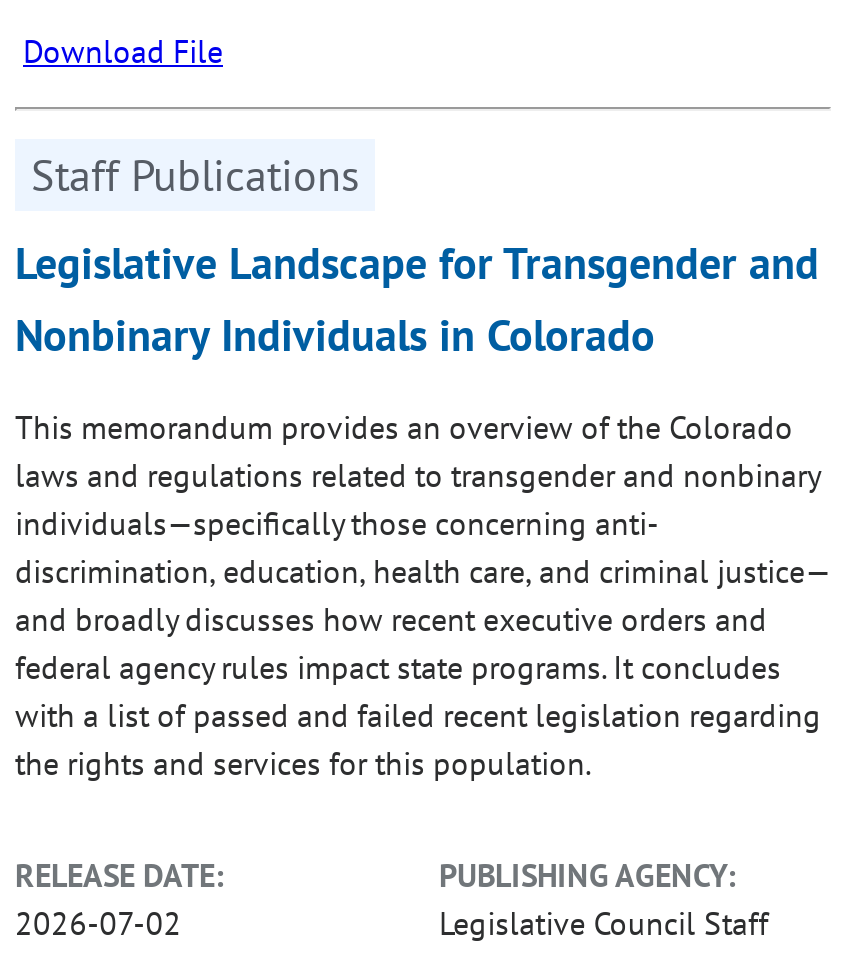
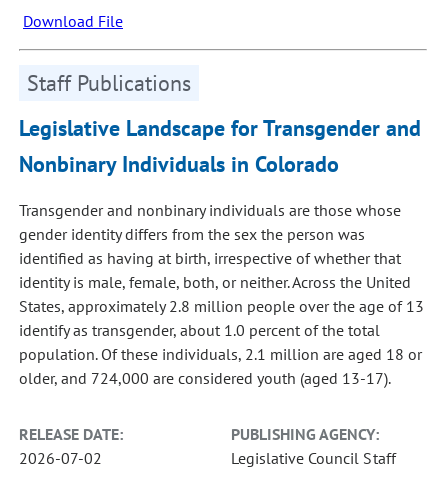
- This memorandum provides an overview of the Colorado
- laws and regulations related to transgender and nonbinary
- individuals—specifically those concerning anti-
- discrimination, education, health care, and criminal justice—
- and broadly discusses how recent executive orders and
- federal agency rules impact state programs. It concludes
- with a list of passed and failed recent legislation regarding
- the rights and services for this population.
+ Transgender and nonbinary individuals are those whose
+ gender identity differs from the sex the person was
+ identified as having at birth, irrespective of whether that
+ identity is male, female, both, or neither. Across the United
+ States, approximately 2.8 million people over the age of 13
+ identify as transgender, about 1.0 percent of the total
+ population. Of these individuals, 2.1 million are aged 18 or
+ older, and 724,000 are considered youth (aged 13-17).
